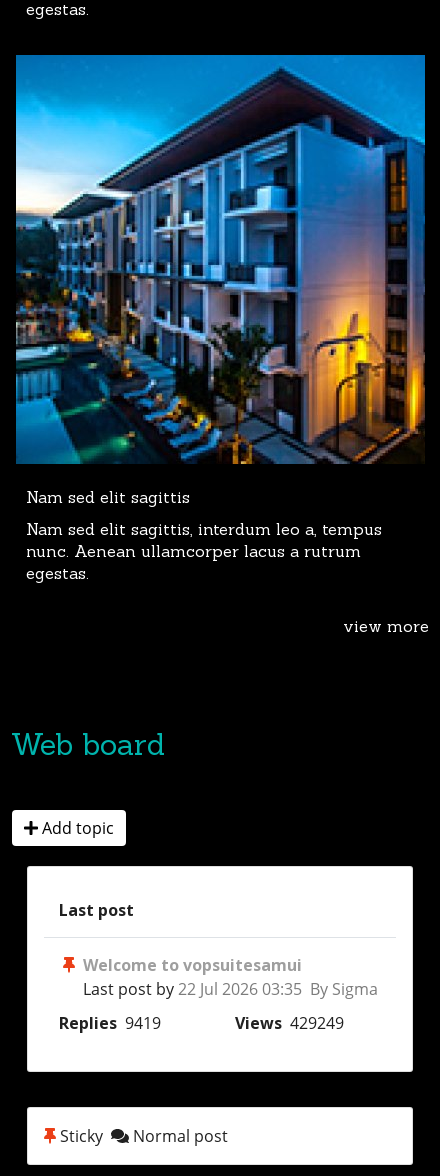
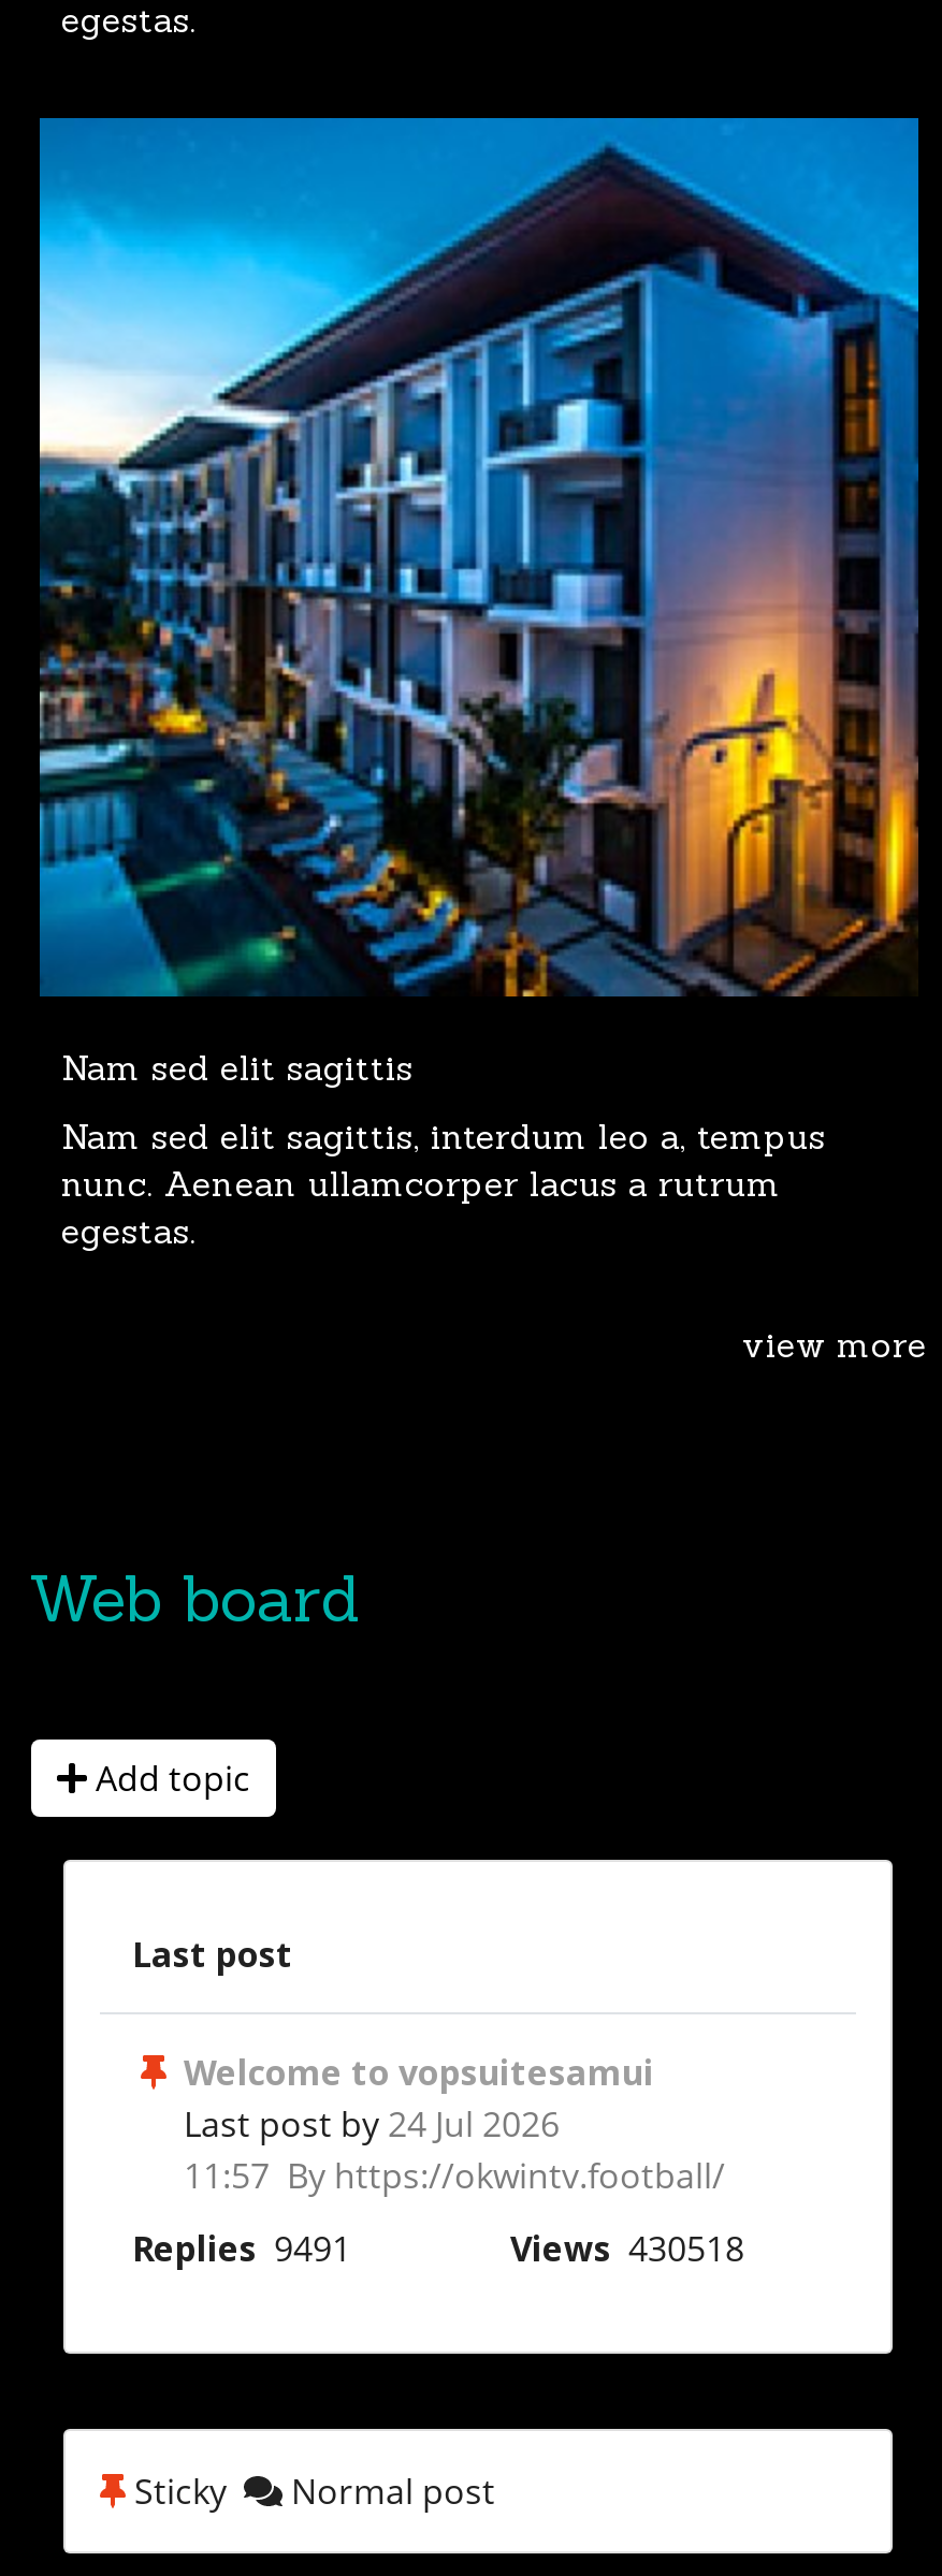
- Last post by 22 Jul 2026 03:35 By Sigma
+ Last post by 24 Jul 2026
+ 11:57 By https://okwintv.football/

- Replies 9419
- Views 429249
+ Replies 9491
+ Views 430518
